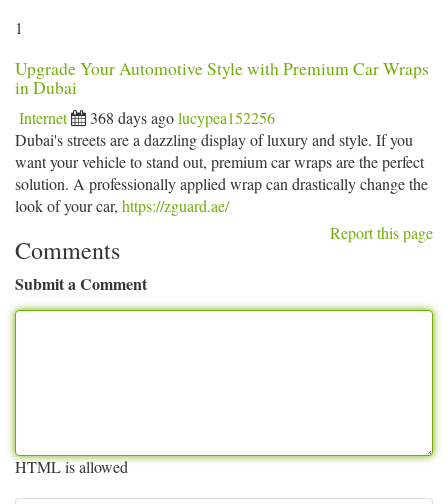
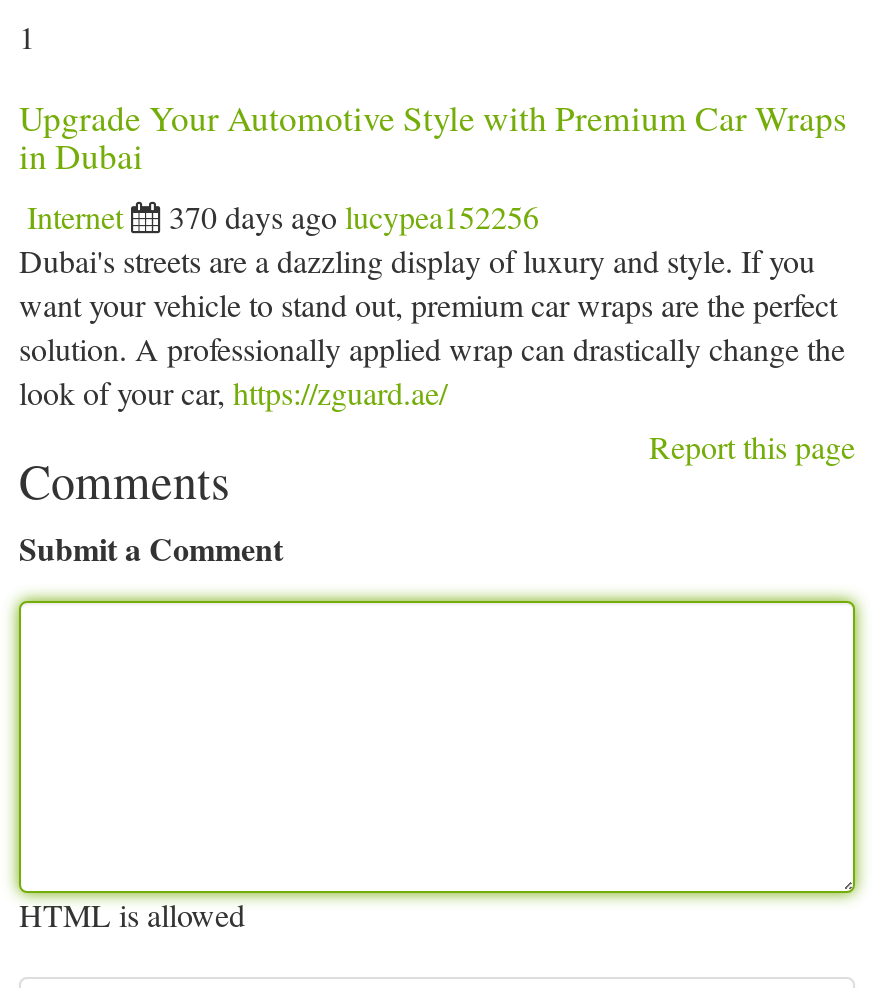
- 368 days ago lucypea152256
+ 370 days ago lucypea152256
